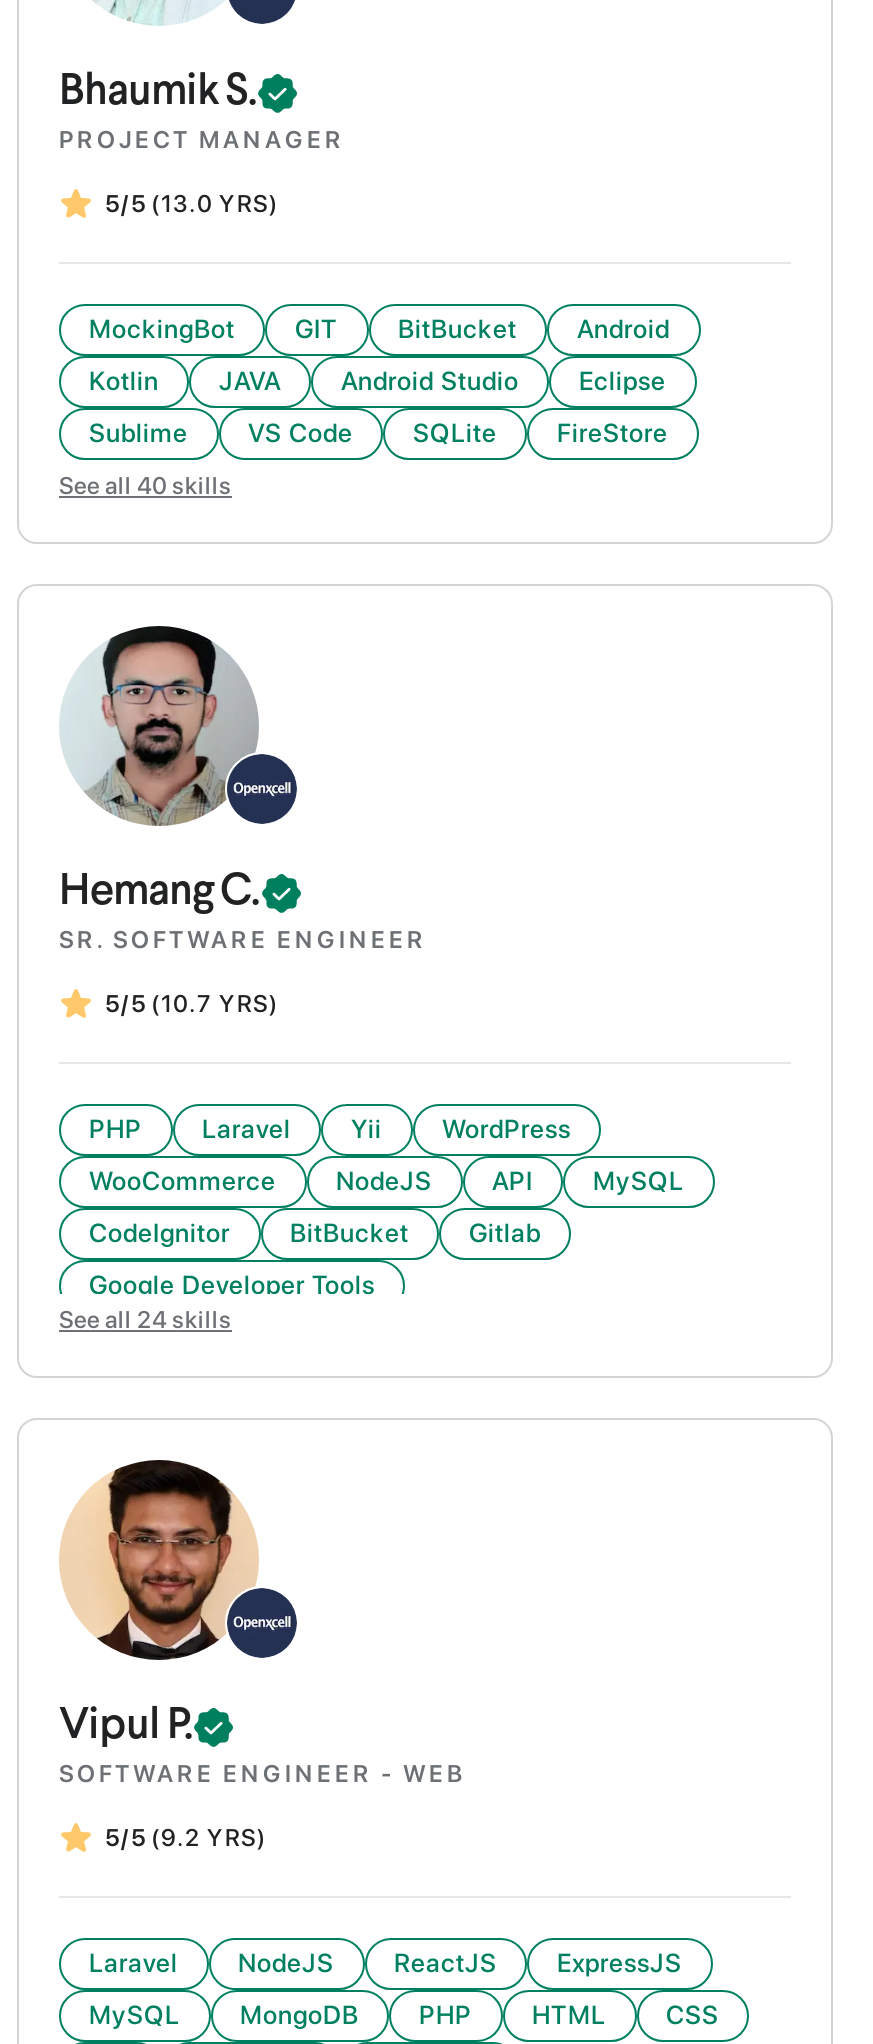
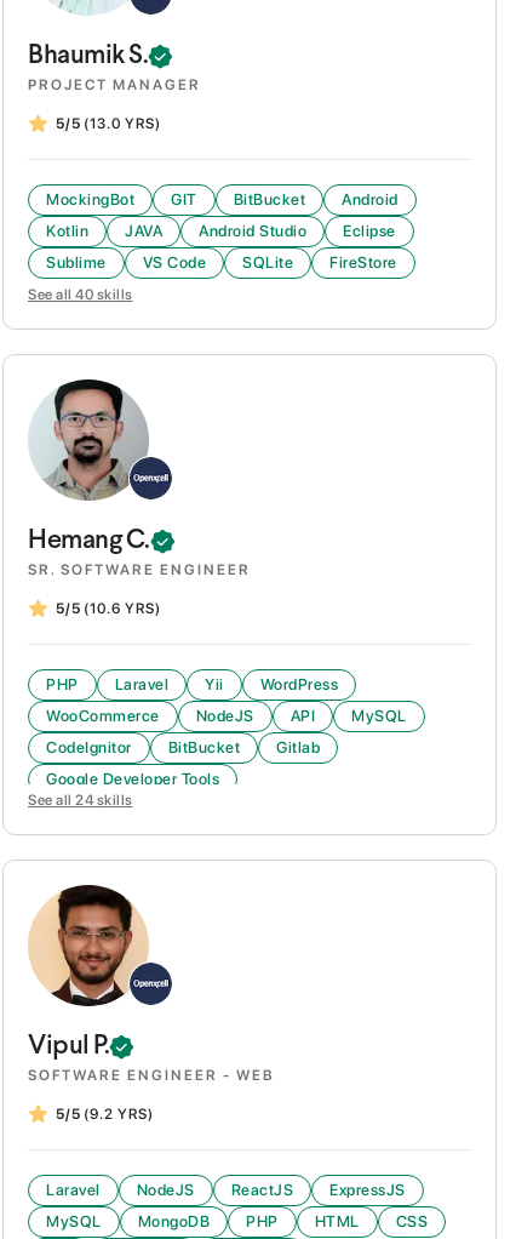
- 5/5 (10.7 YRS)
+ 5/5 (10.6 YRS)
